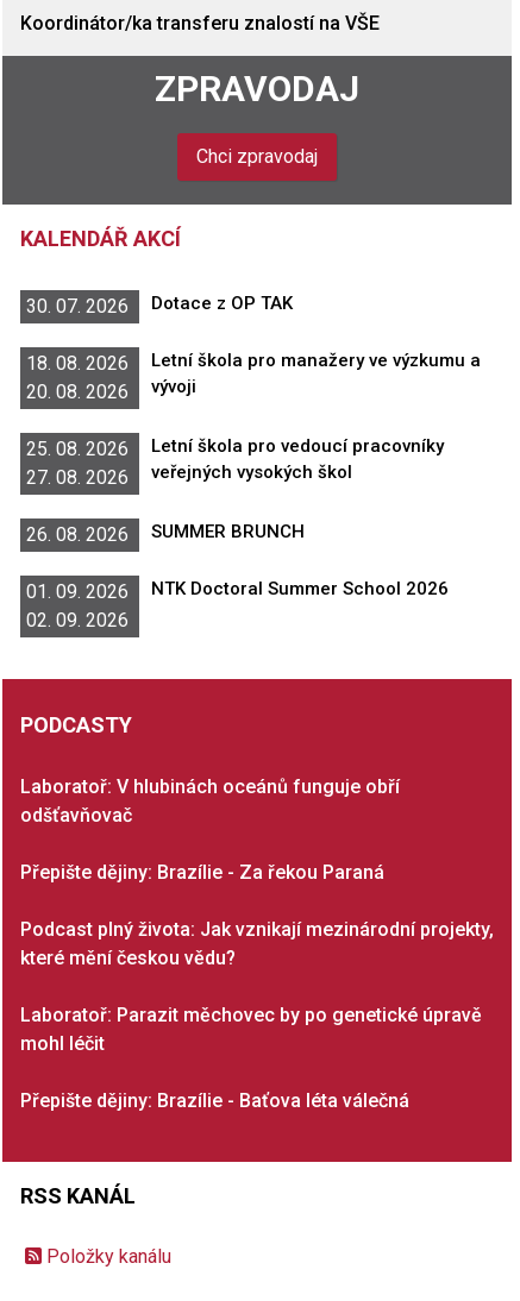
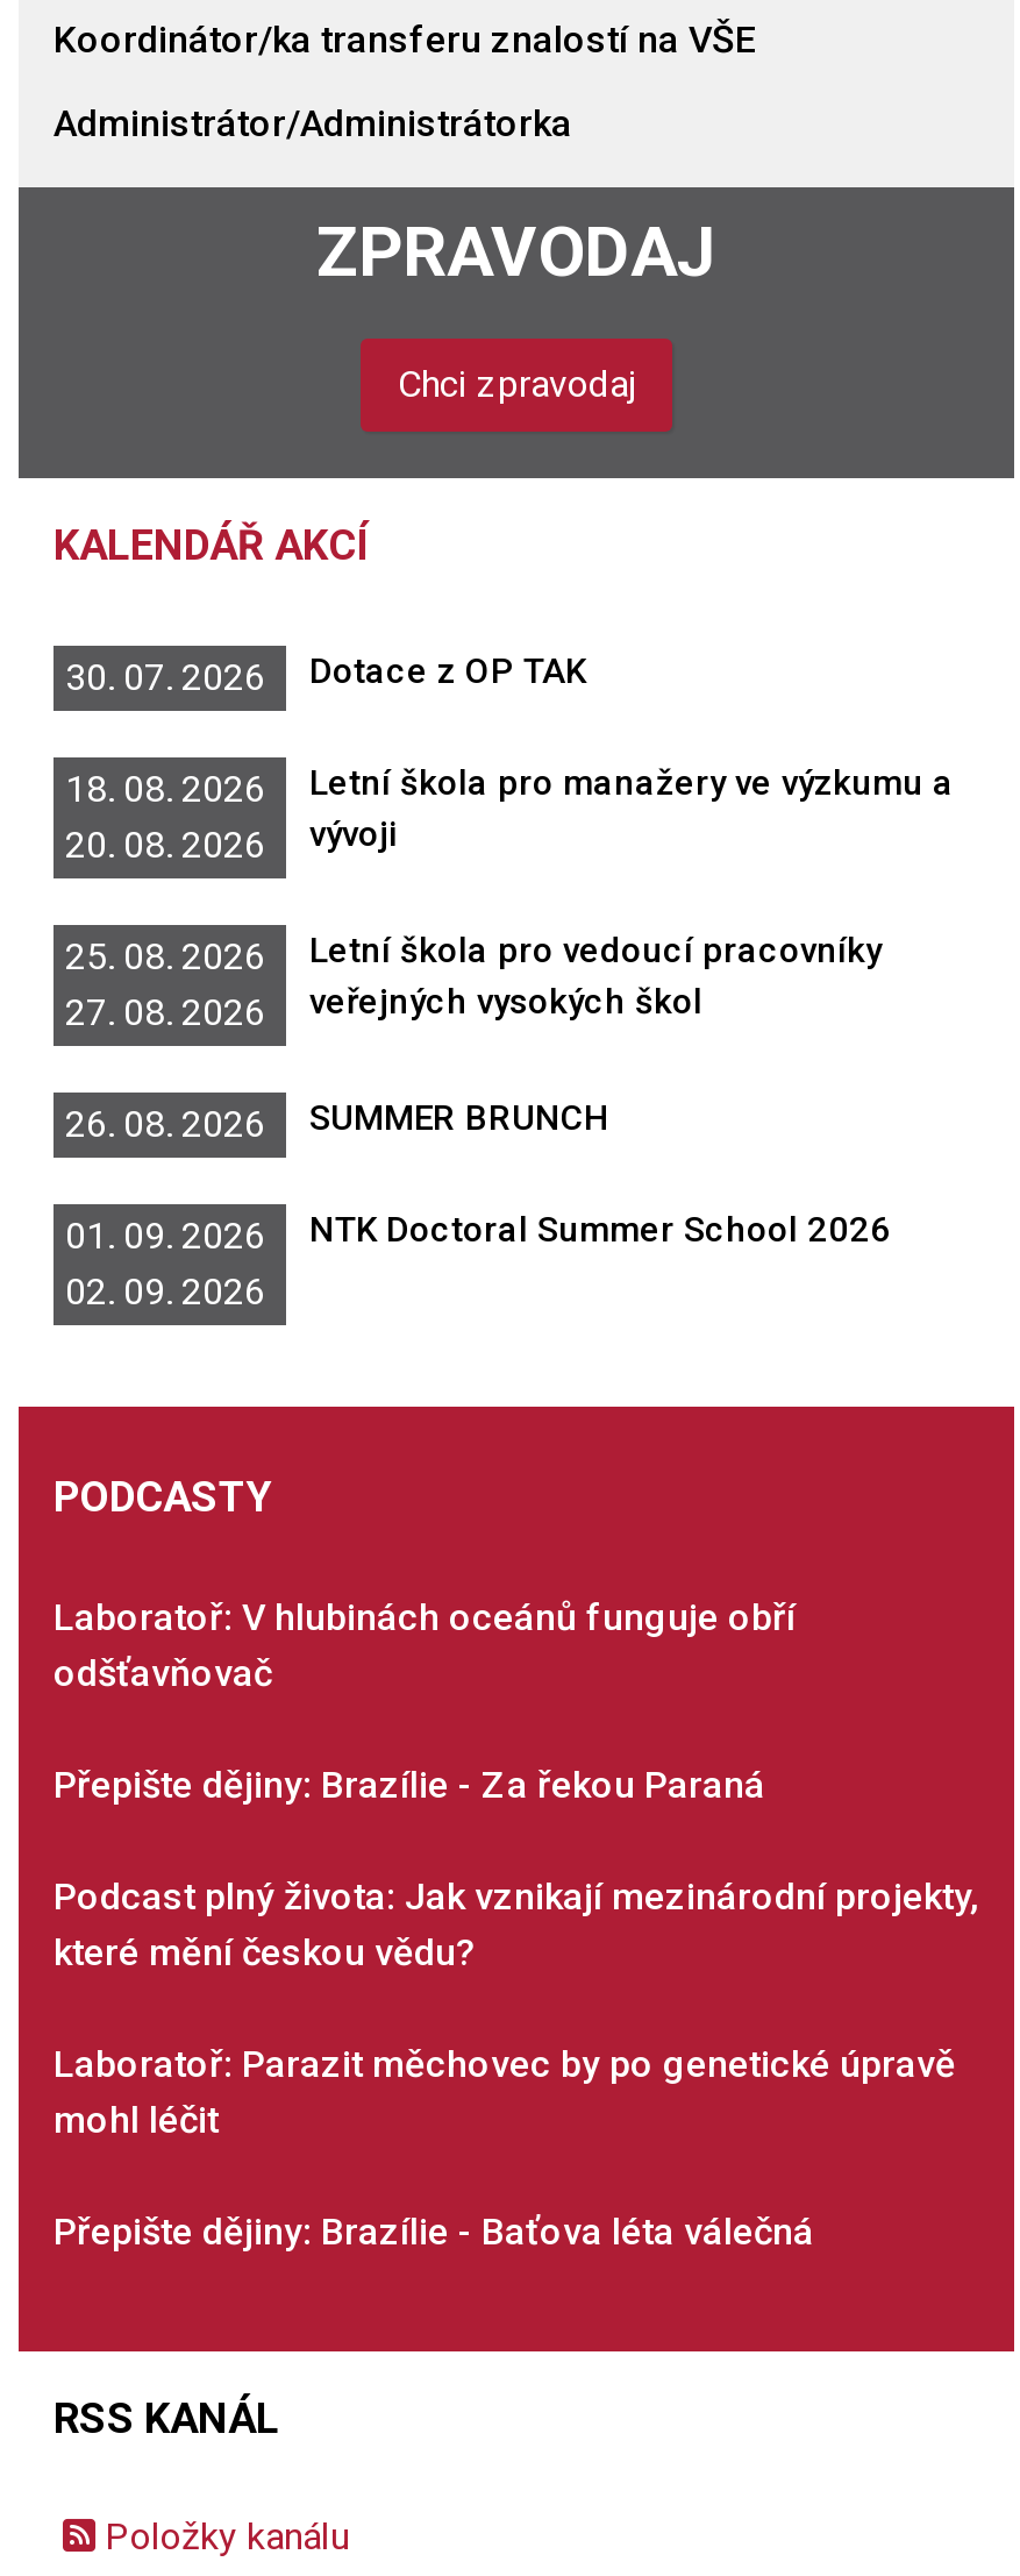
+ Administrátor/Administrátorka
